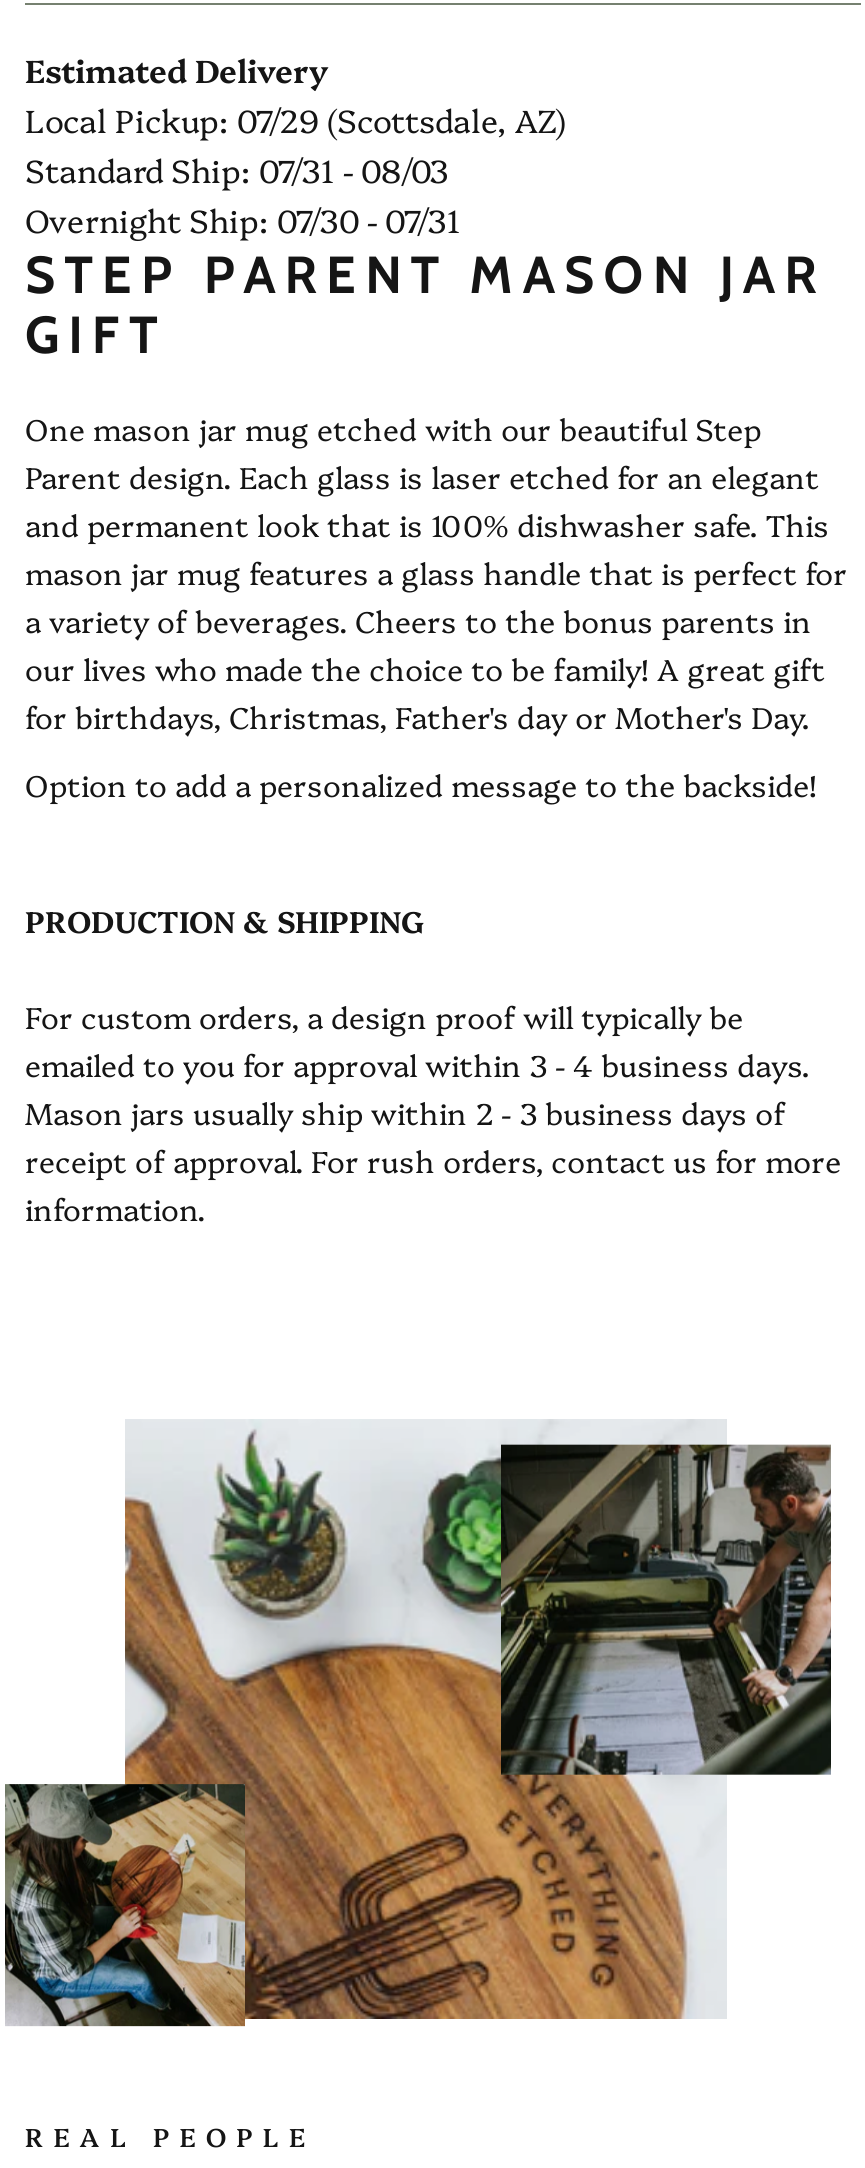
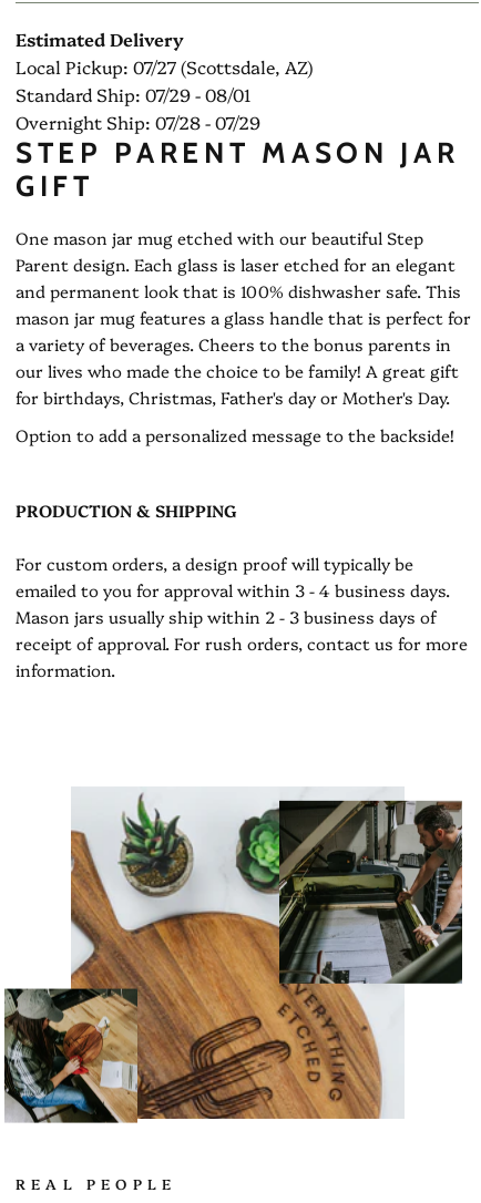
- Local Pickup: 07/29 (Scottsdale, AZ)
+ Local Pickup: 07/27 (Scottsdale, AZ)

- Standard Ship: 07/31 - 08/03
+ Standard Ship: 07/29 - 08/01

- Overnight Ship: 07/30 - 07/31
+ Overnight Ship: 07/28 - 07/29
